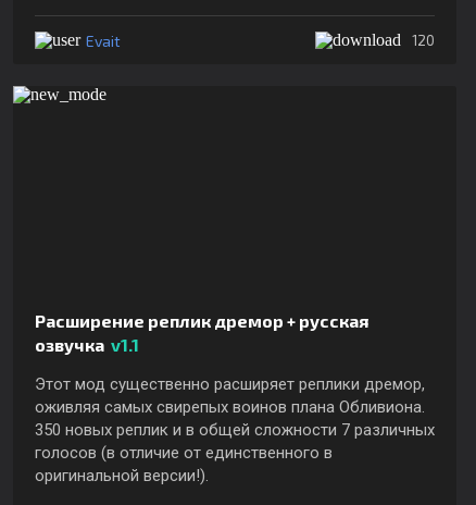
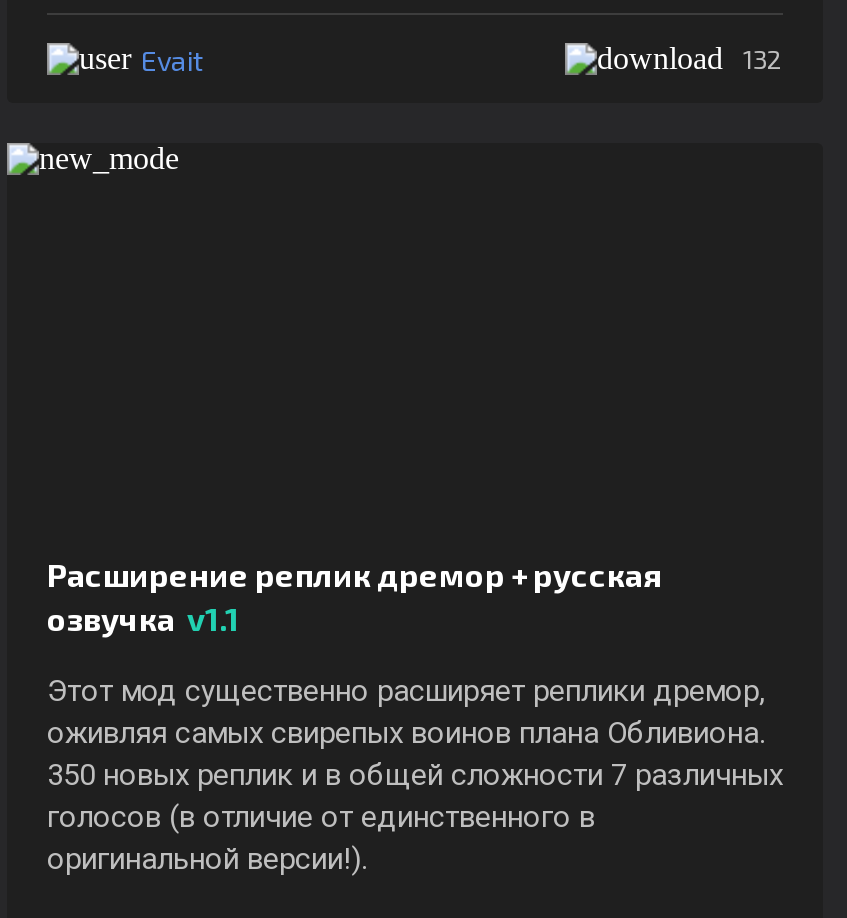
- 120
+ 132
